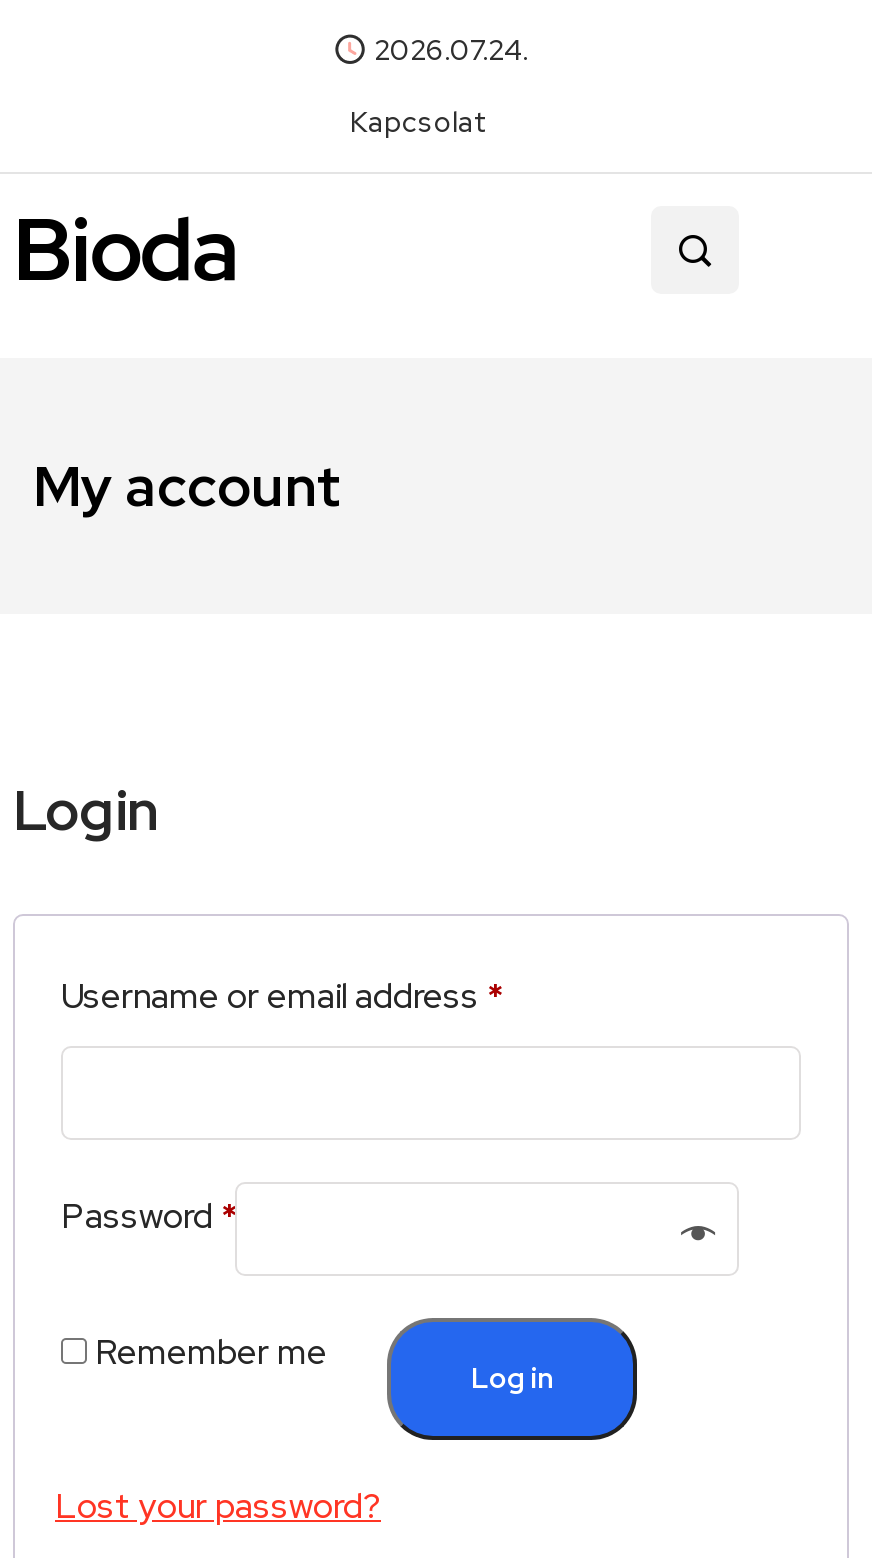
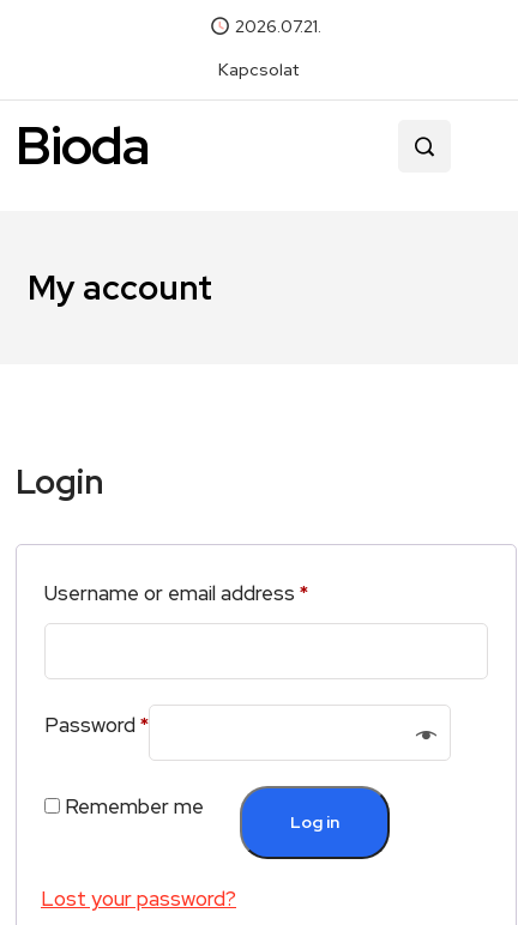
- 2026.07.24.
+ 2026.07.21.
